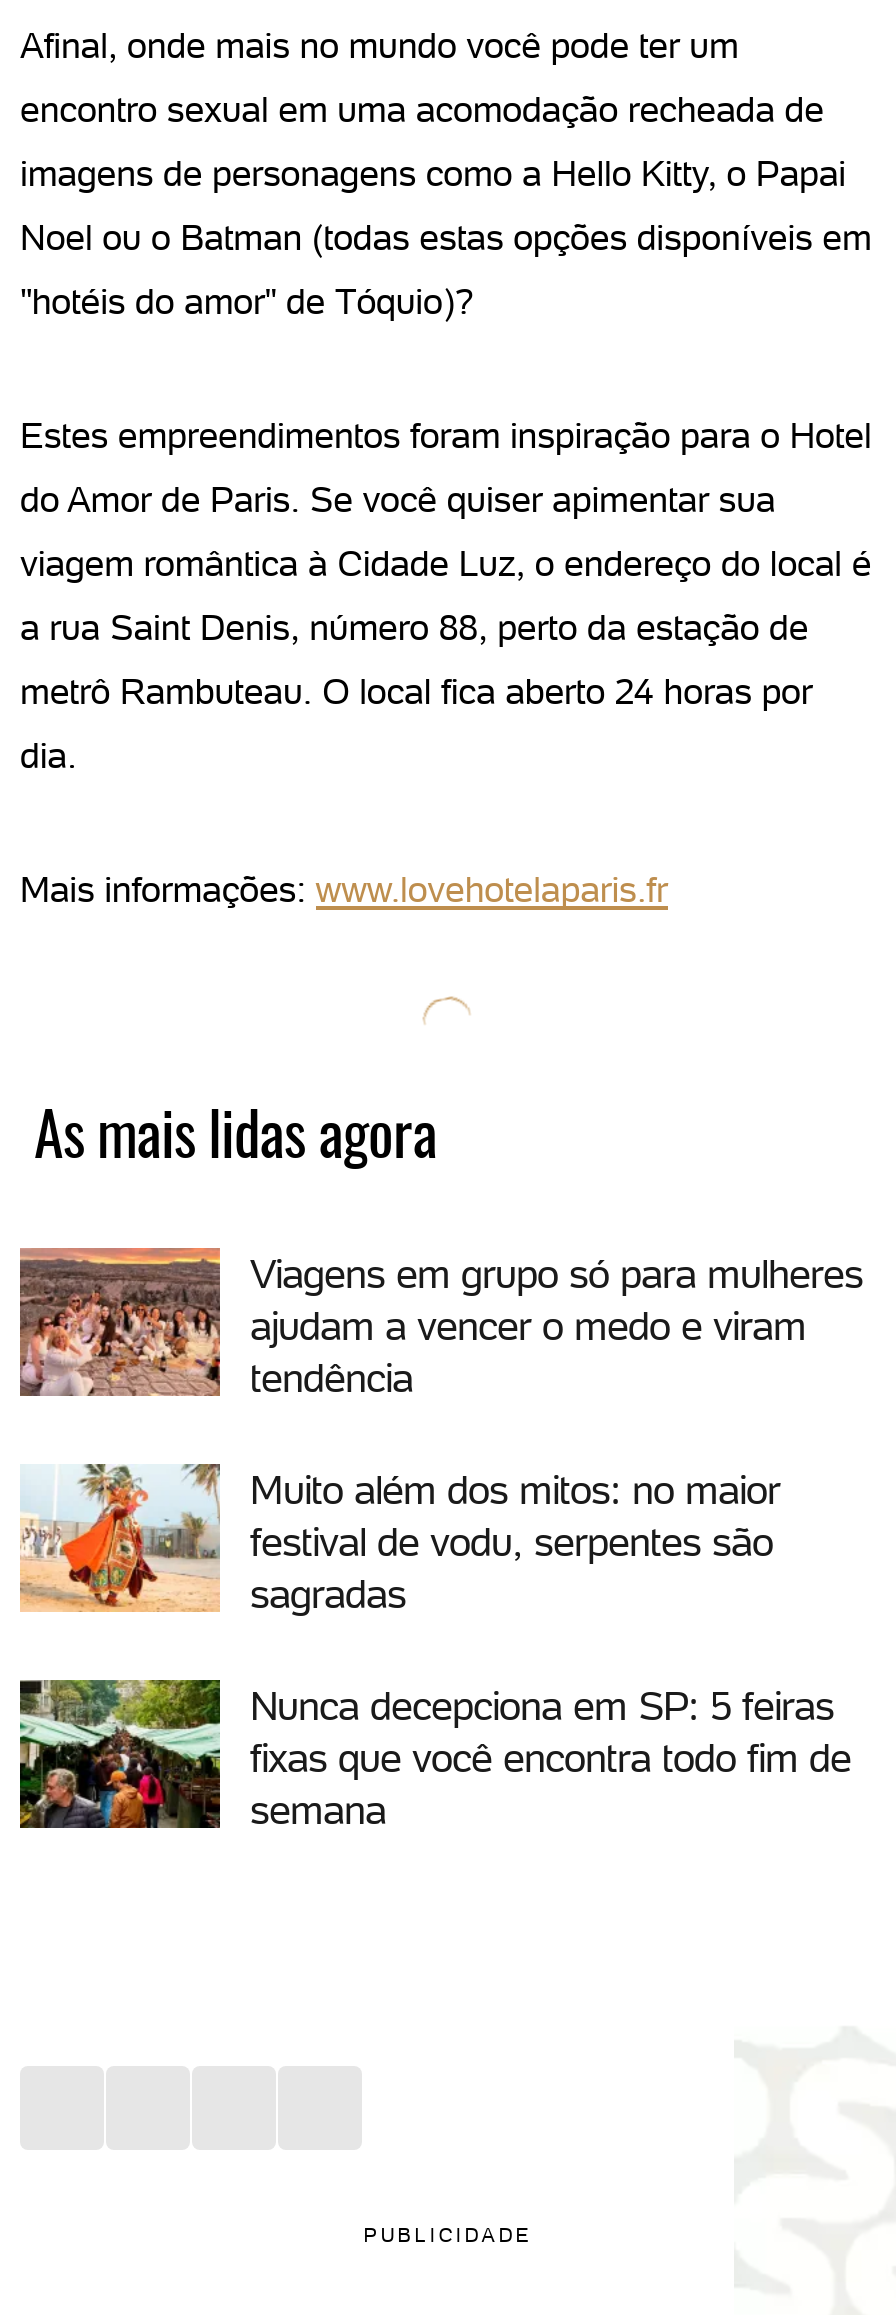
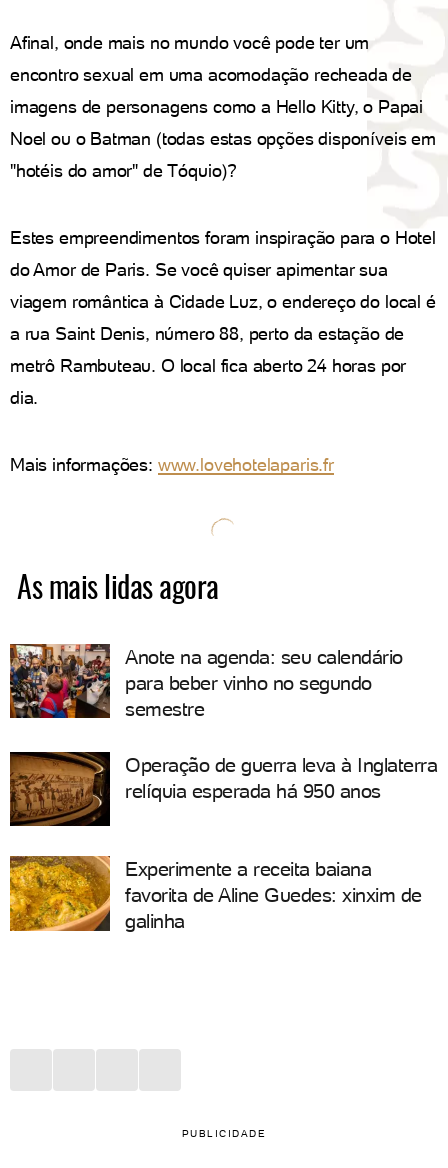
- [image]
- Viagens em grupo só para mulheres
- ajudam a vencer o medo e viram
- tendência
+ [image]
+ Anote na agenda: seu calendário
+ para beber vinho no segundo
+ semestre

- [image]
- Muito além dos mitos: no maior
- festival de vodu, serpentes são
- sagradas
+ [image]
+ Operação de guerra leva à Inglaterra
+ relíquia esperada há 950 anos

- [image]
- Nunca decepciona em SP: 5 feiras
- fixas que você encontra todo fim de
- semana
+ [image]
+ Experimente a receita baiana
+ favorita de Aline Guedes: xinxim de
+ galinha
